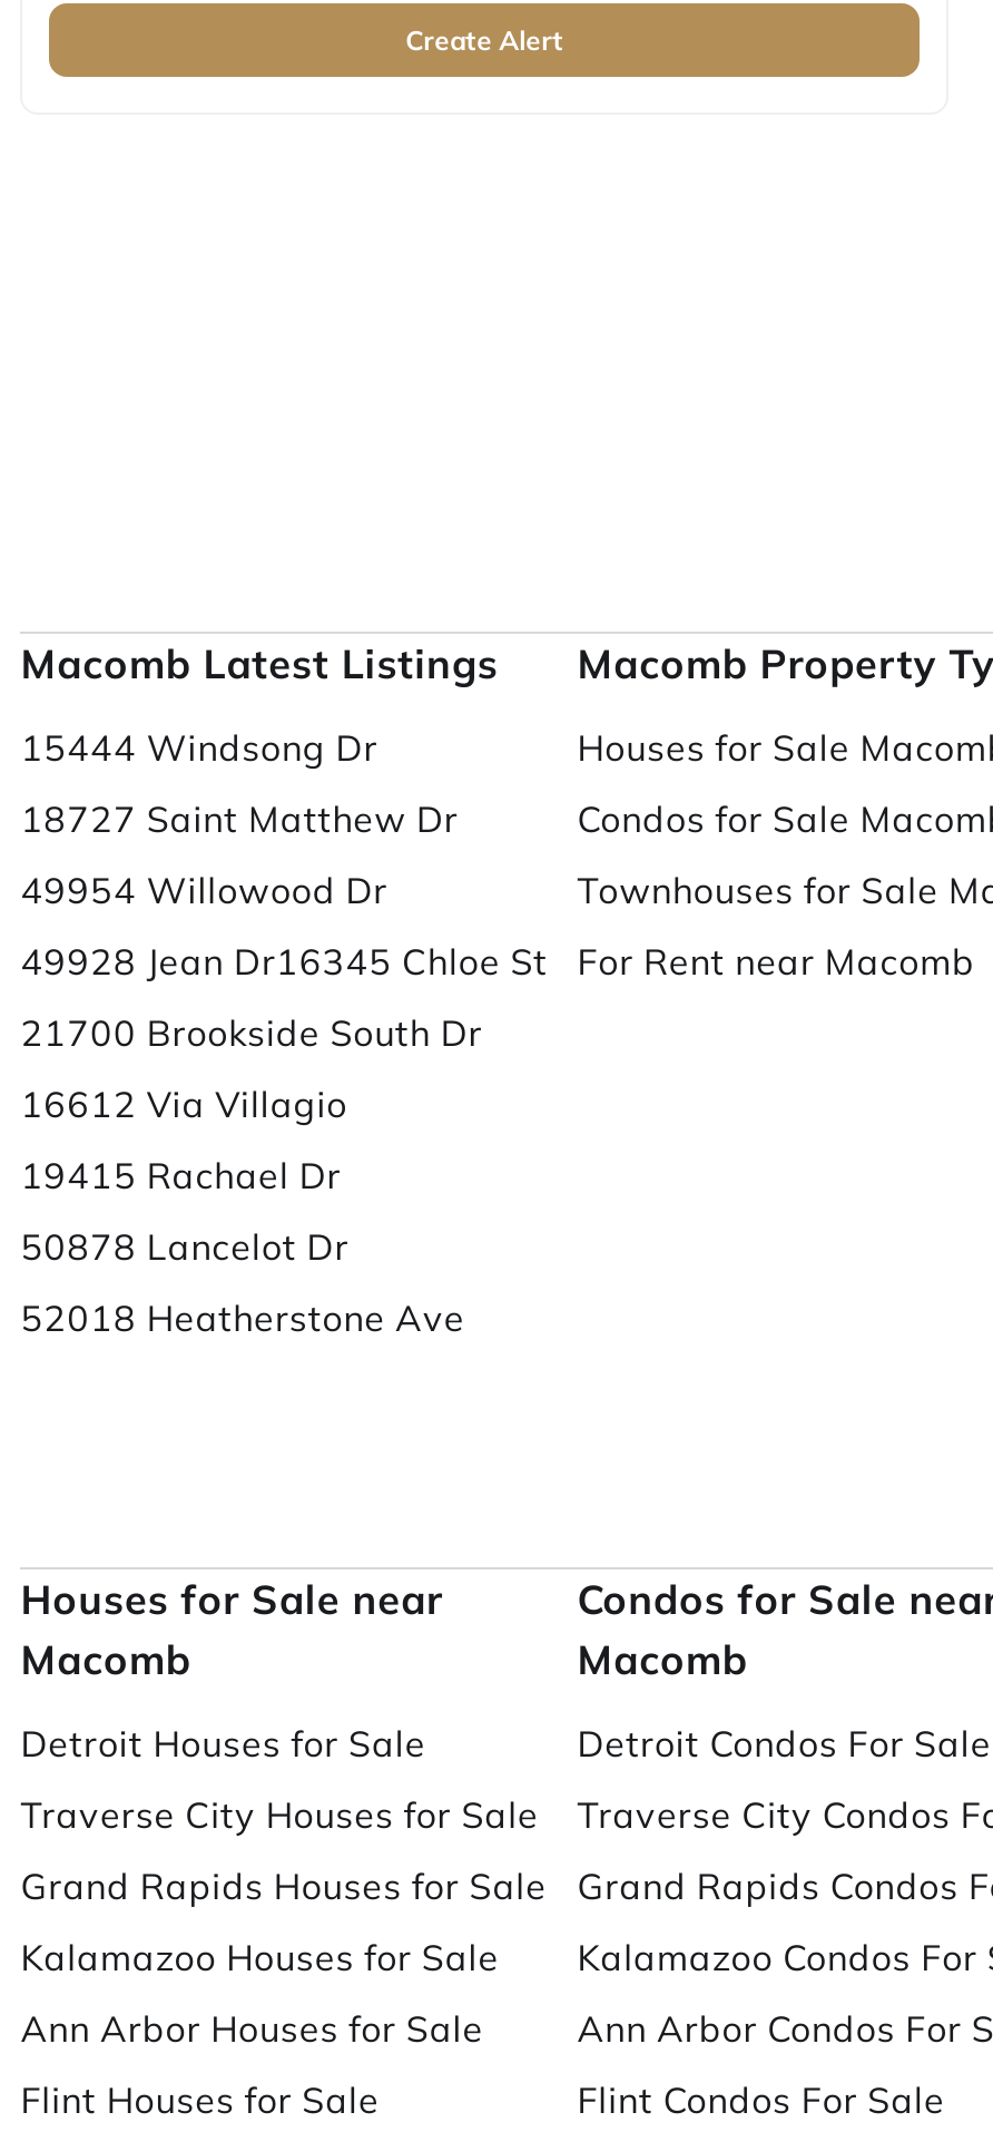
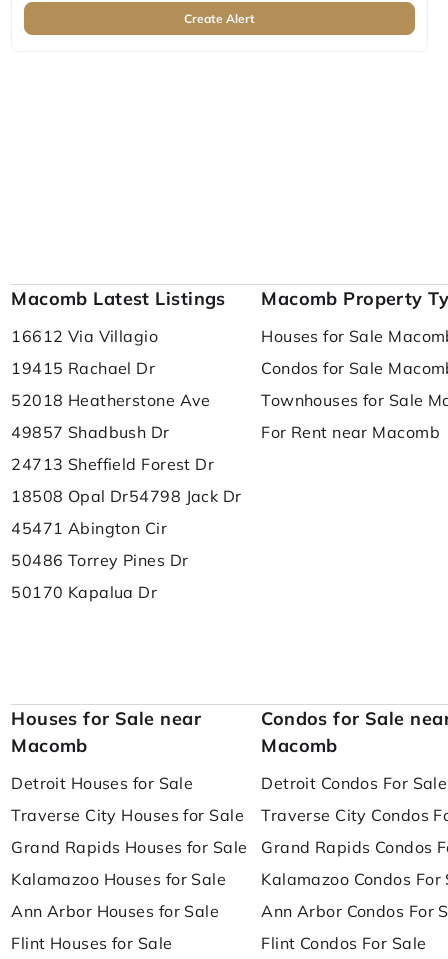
- 15444 Windsong Dr
- 18727 Saint Matthew Dr
- 49954 Willowood Dr
- 49928 Jean Dr16345 Chloe St
- 21700 Brookside South Dr

+ 49857 Shadbush Dr
+ 24713 Sheffield Forest Dr
+ 18508 Opal Dr54798 Jack Dr
+ 45471 Abington Cir
+ 50486 Torrey Pines Dr
+ 50170 Kapalua Dr

moved up: 16612 Via Villagio | 19415 Rachael Dr

- 50878 Lancelot Dr

moved up: 52018 Heatherstone Ave
